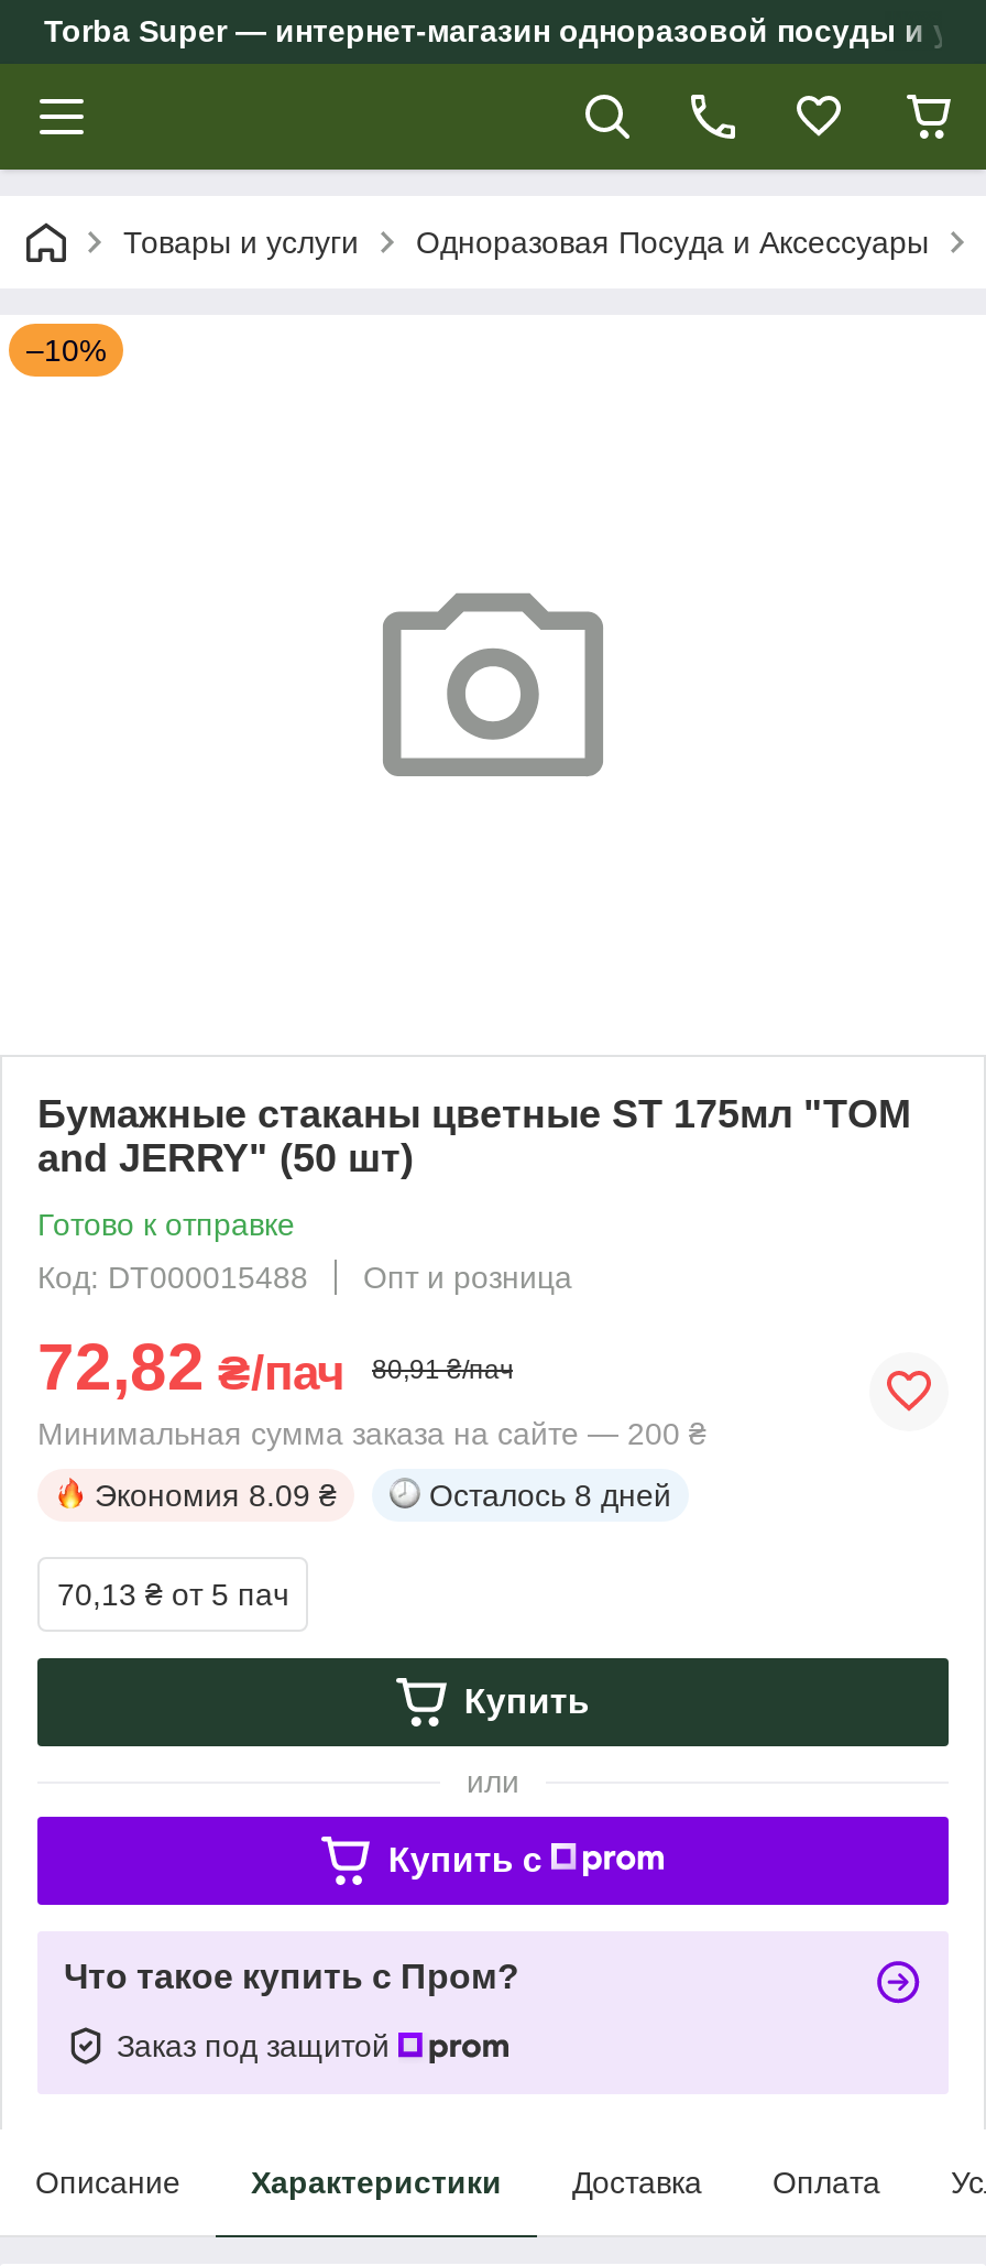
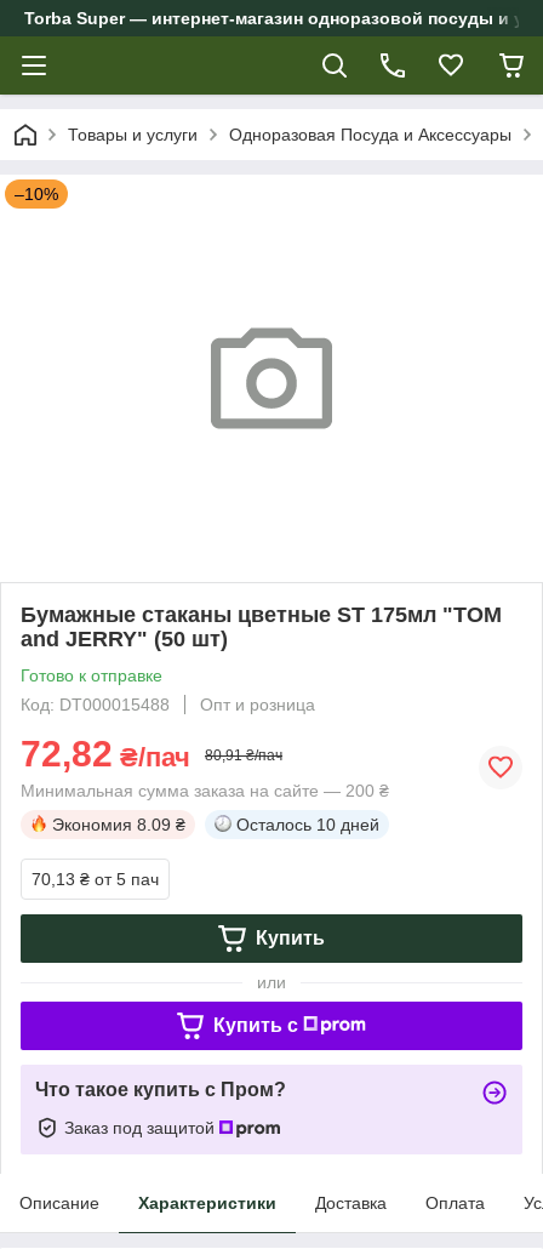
- Осталось 8 дней
+ Осталось 10 дней
